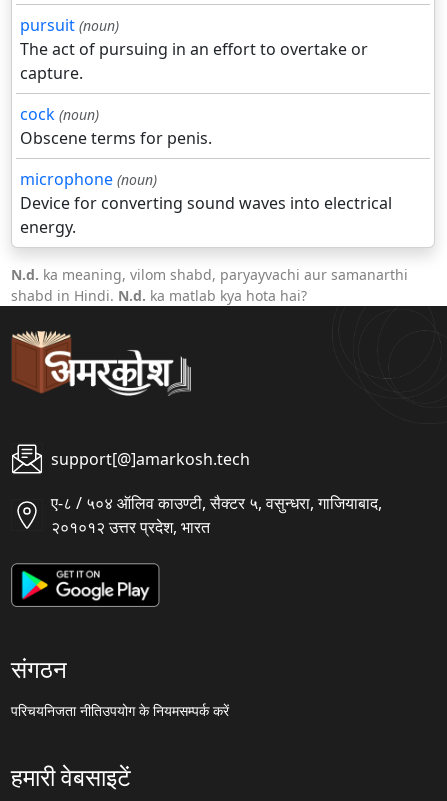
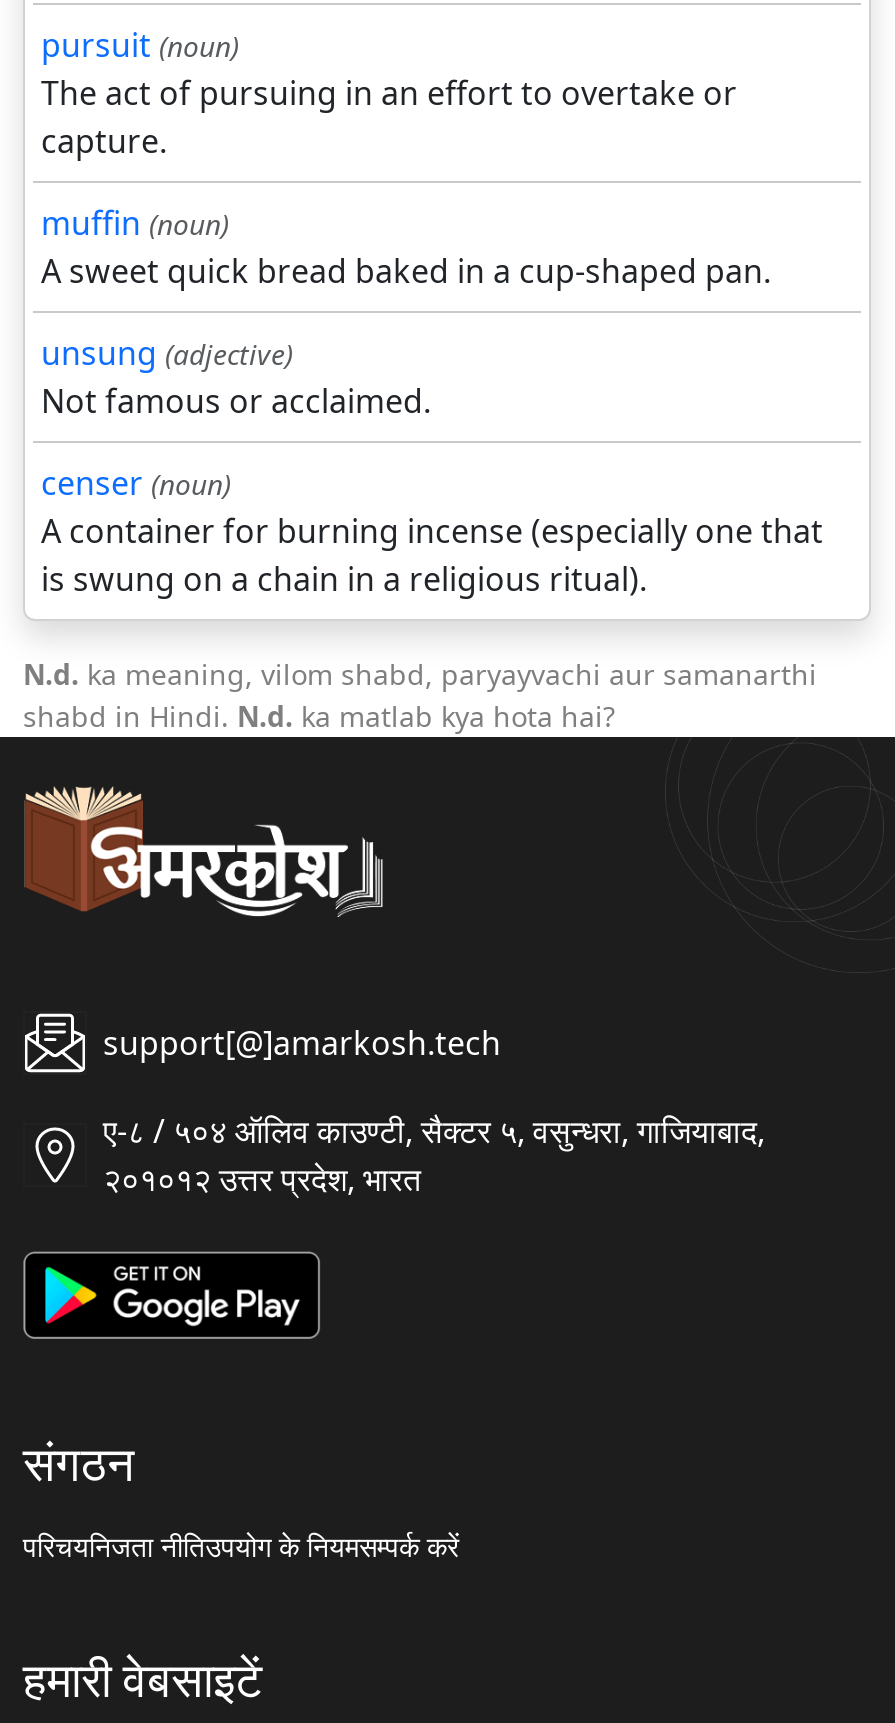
- cock (noun)
- Obscene terms for penis.
- microphone (noun)
- Device for converting sound waves into electrical
- energy.
+ muffin (noun)
+ A sweet quick bread baked in a cup-shaped pan.
+ unsung (adjective)
+ Not famous or acclaimed.
+ censer (noun)
+ A container for burning incense (especially one that
+ is swung on a chain in a religious ritual).
